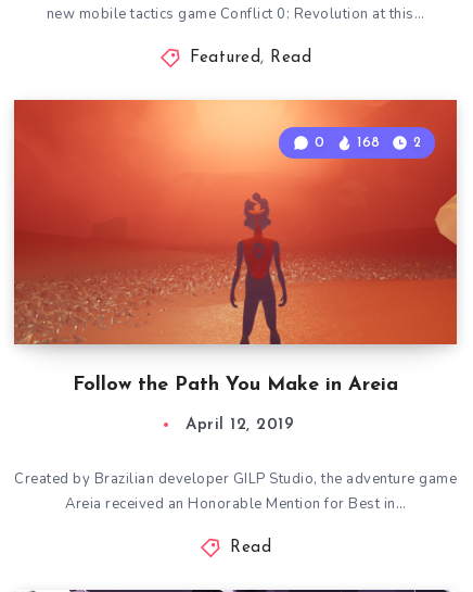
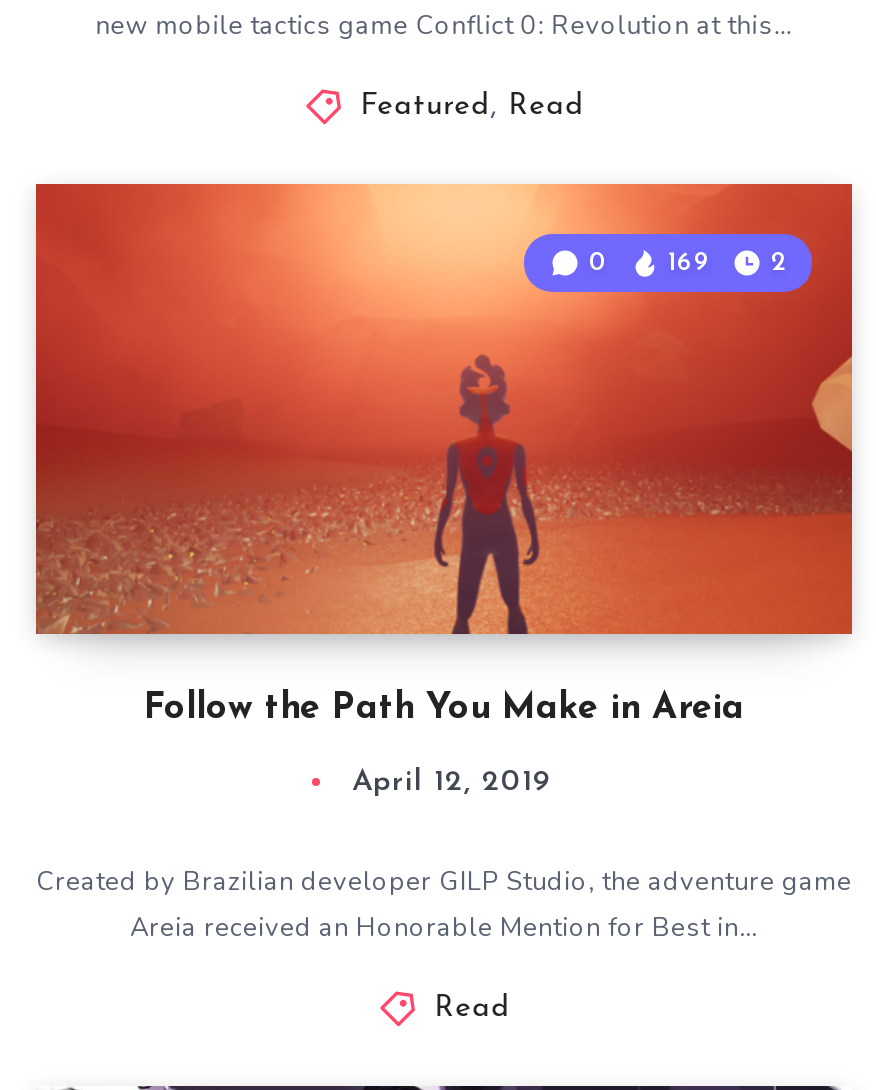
- 0 168 2
+ 0 169 2
